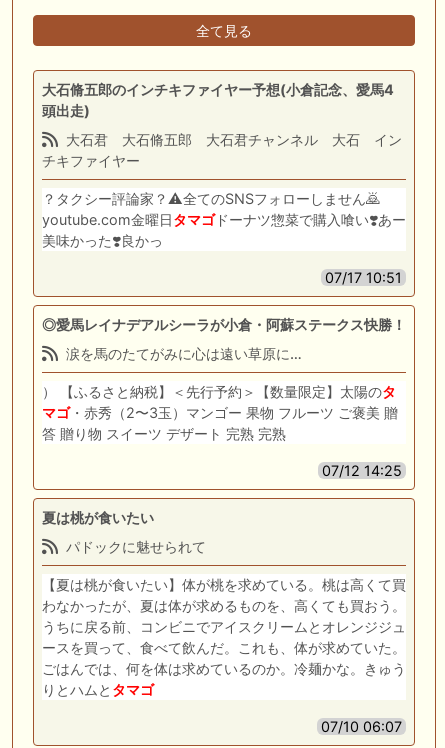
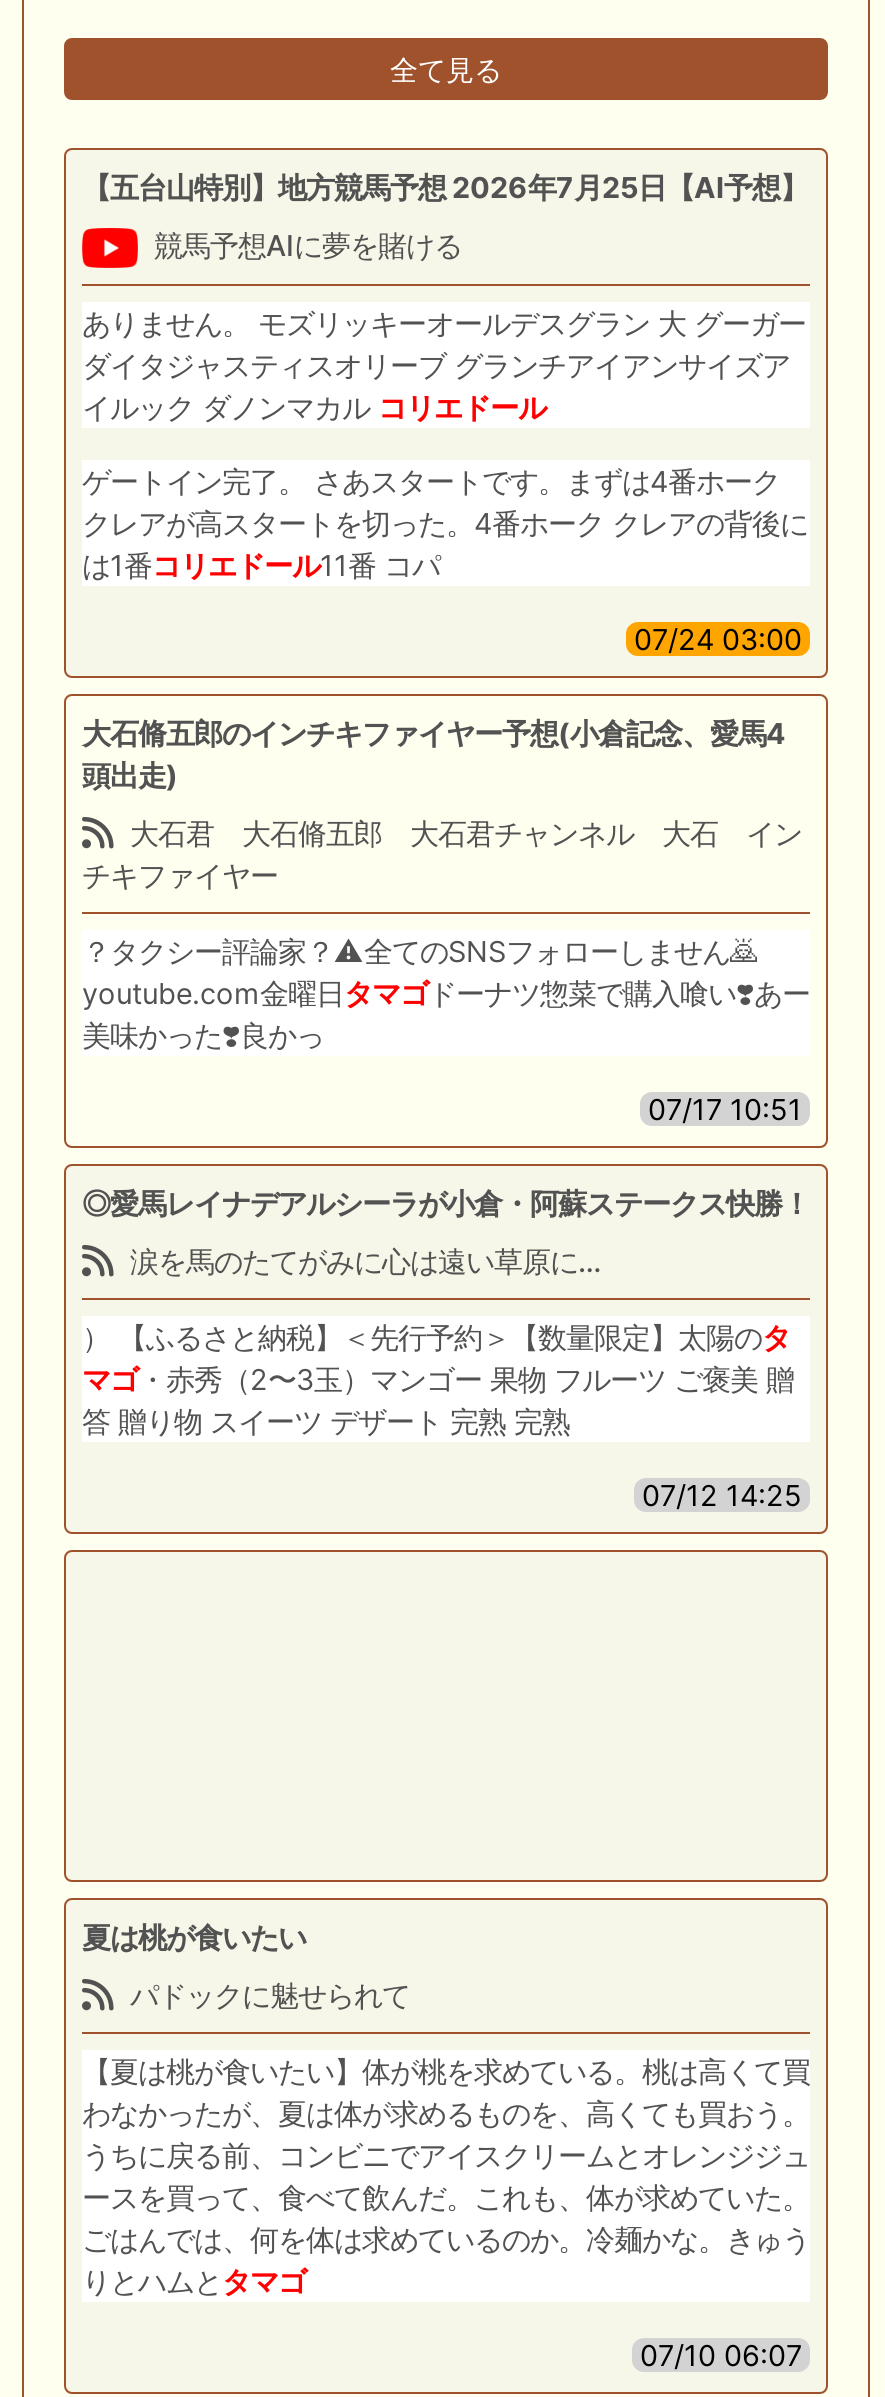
+ 【五台山特別】地方競馬予想 2026年7月25日【AI予想】
+ 競馬予想AIに夢を賭ける
+ ありません。 モズリッキーオールデスグラン 大 グーガー
+ ダイタジャスティスオリーブ グランチアイアンサイズア
+ イルック ダノンマカルコリエドール
+ ゲートイン完了。 さあスタートです。まずは4番ホーク
+ クレアが高スタートを切った。4番ホーク クレアの背後に
+ は1番コリエドール11番 コパ
+ 07/24 03:00
